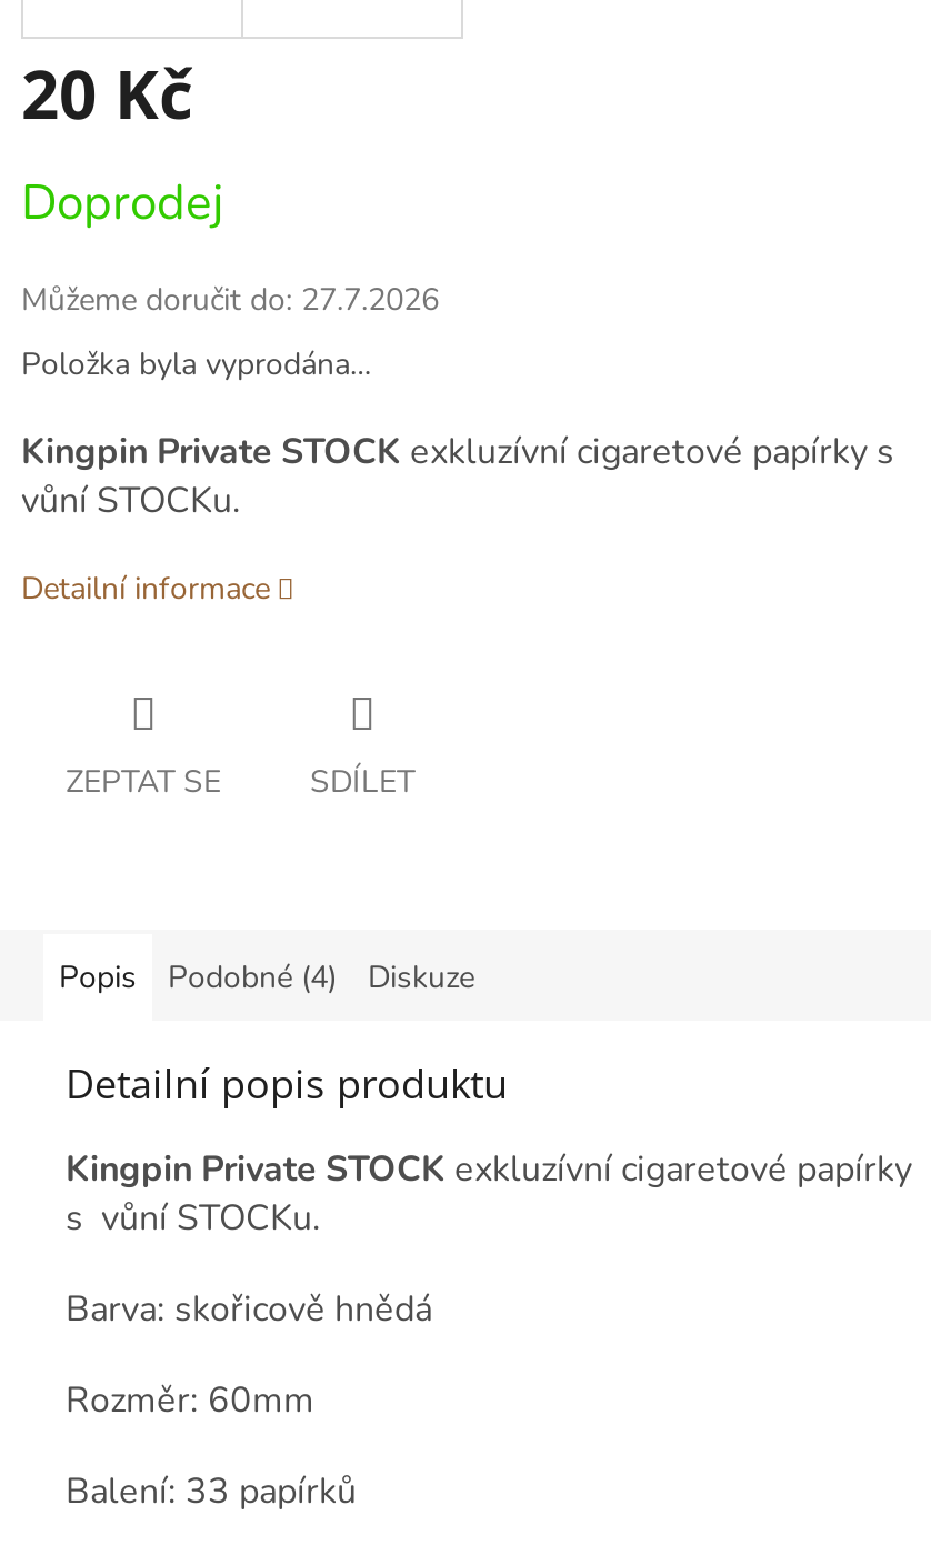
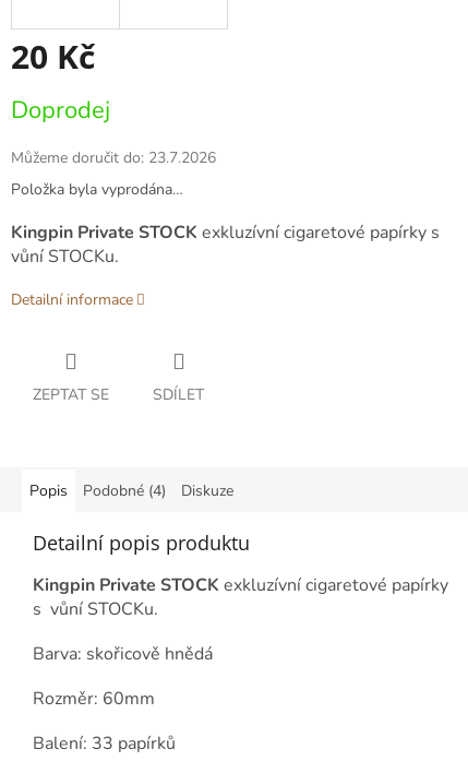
- Můžeme doručit do: 27.7.2026
+ Můžeme doručit do: 23.7.2026
